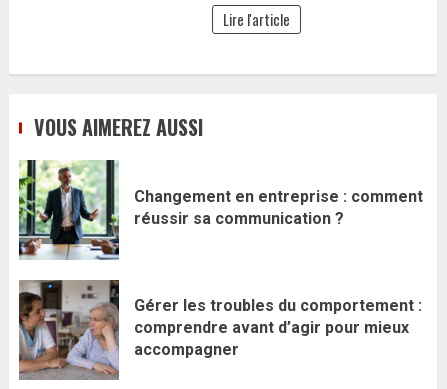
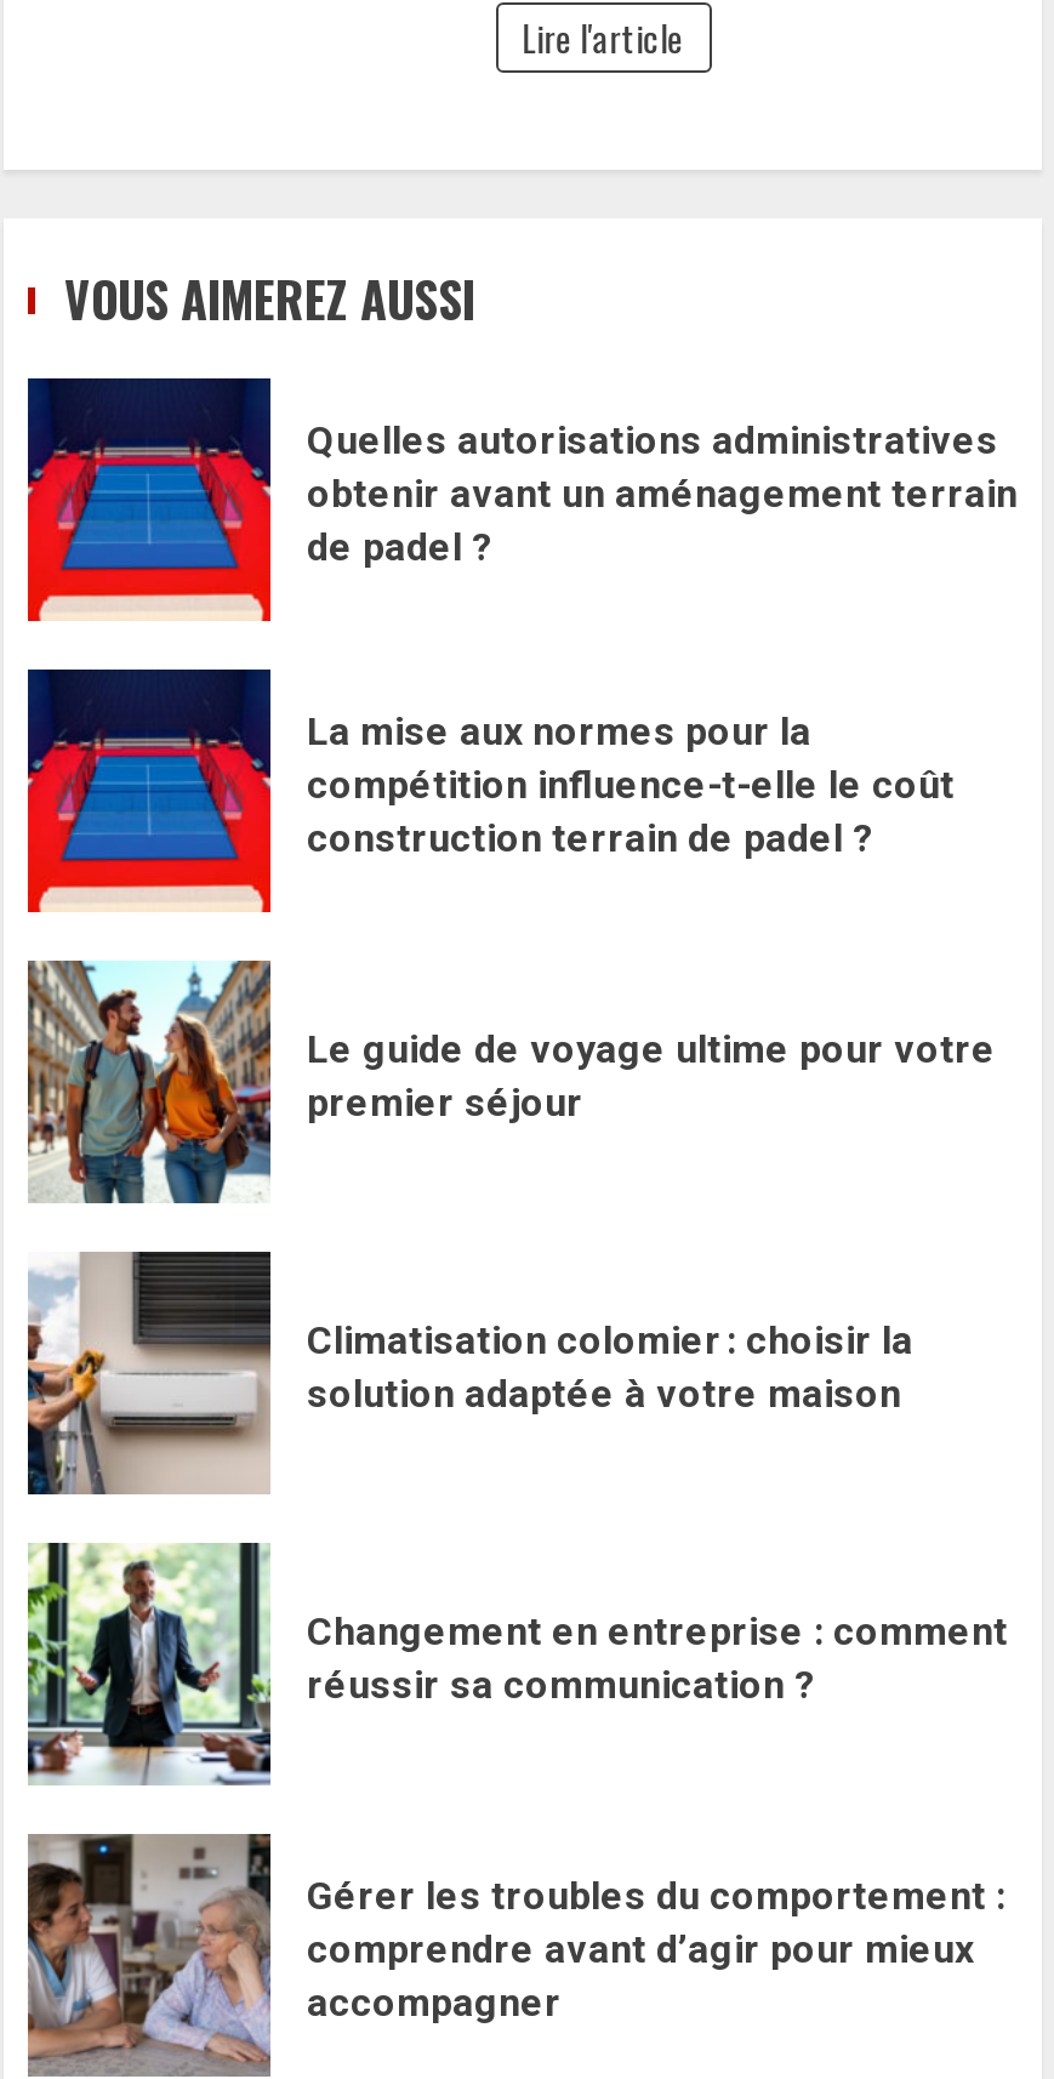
+ [image]
+ Quelles autorisations administratives
+ obtenir avant un aménagement terrain
+ de padel ?

+ [image]
+ La mise aux normes pour la
+ compétition influence-t-elle le coût
+ construction terrain de padel ?

+ [image]
+ Le guide de voyage ultime pour votre
+ premier séjour

+ [image]
+ Climatisation colomier : choisir la
+ solution adaptée à votre maison
